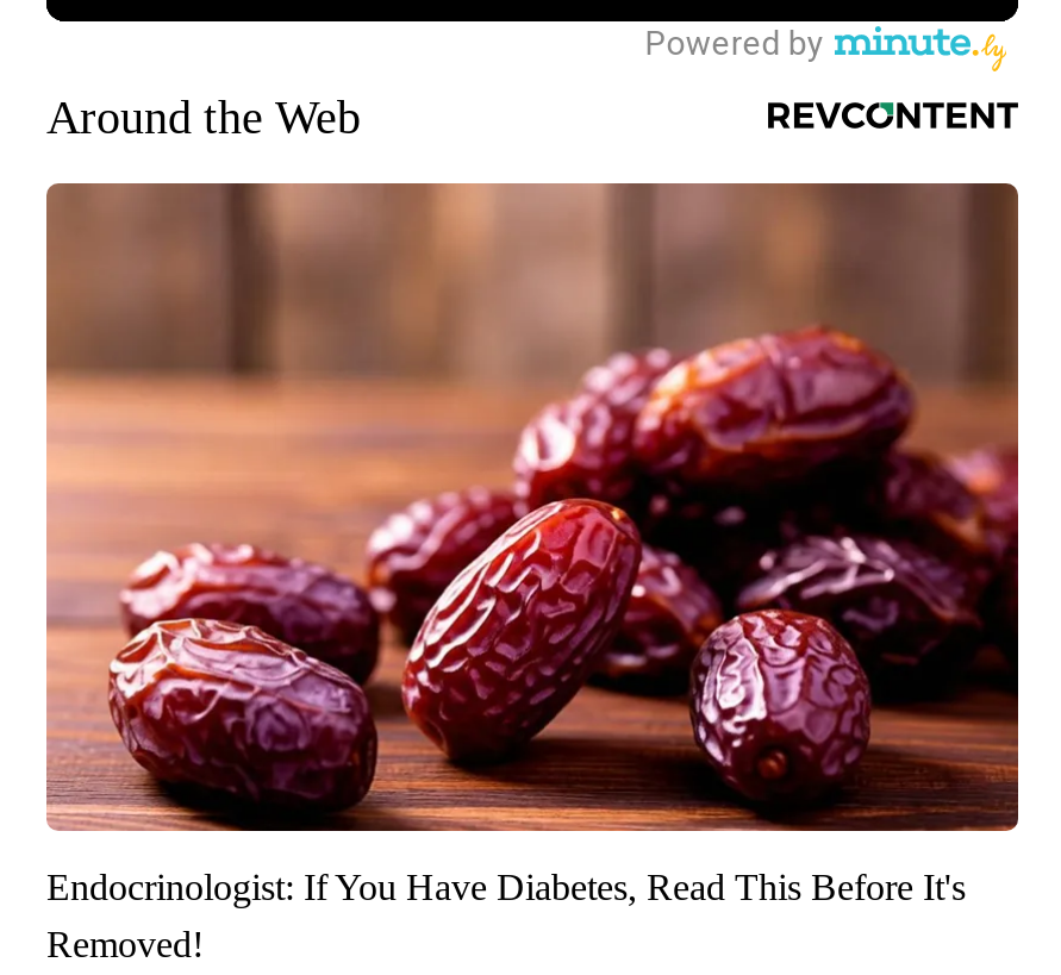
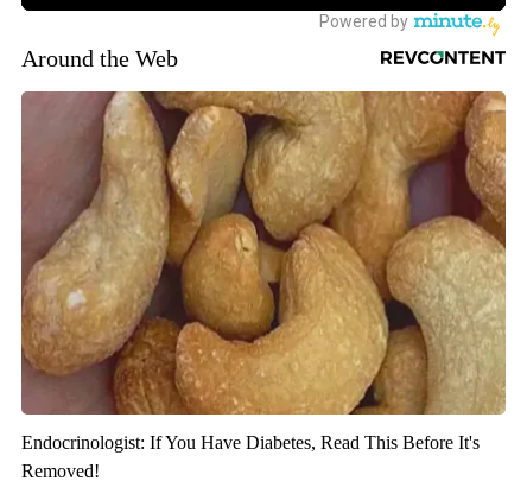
- [image]
+ [image]
